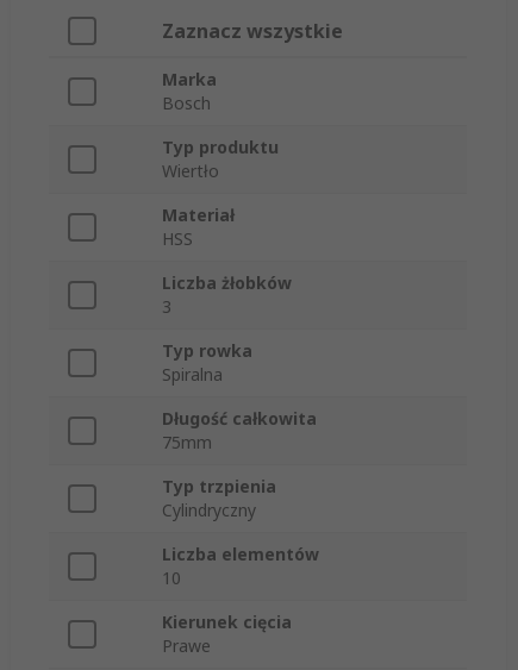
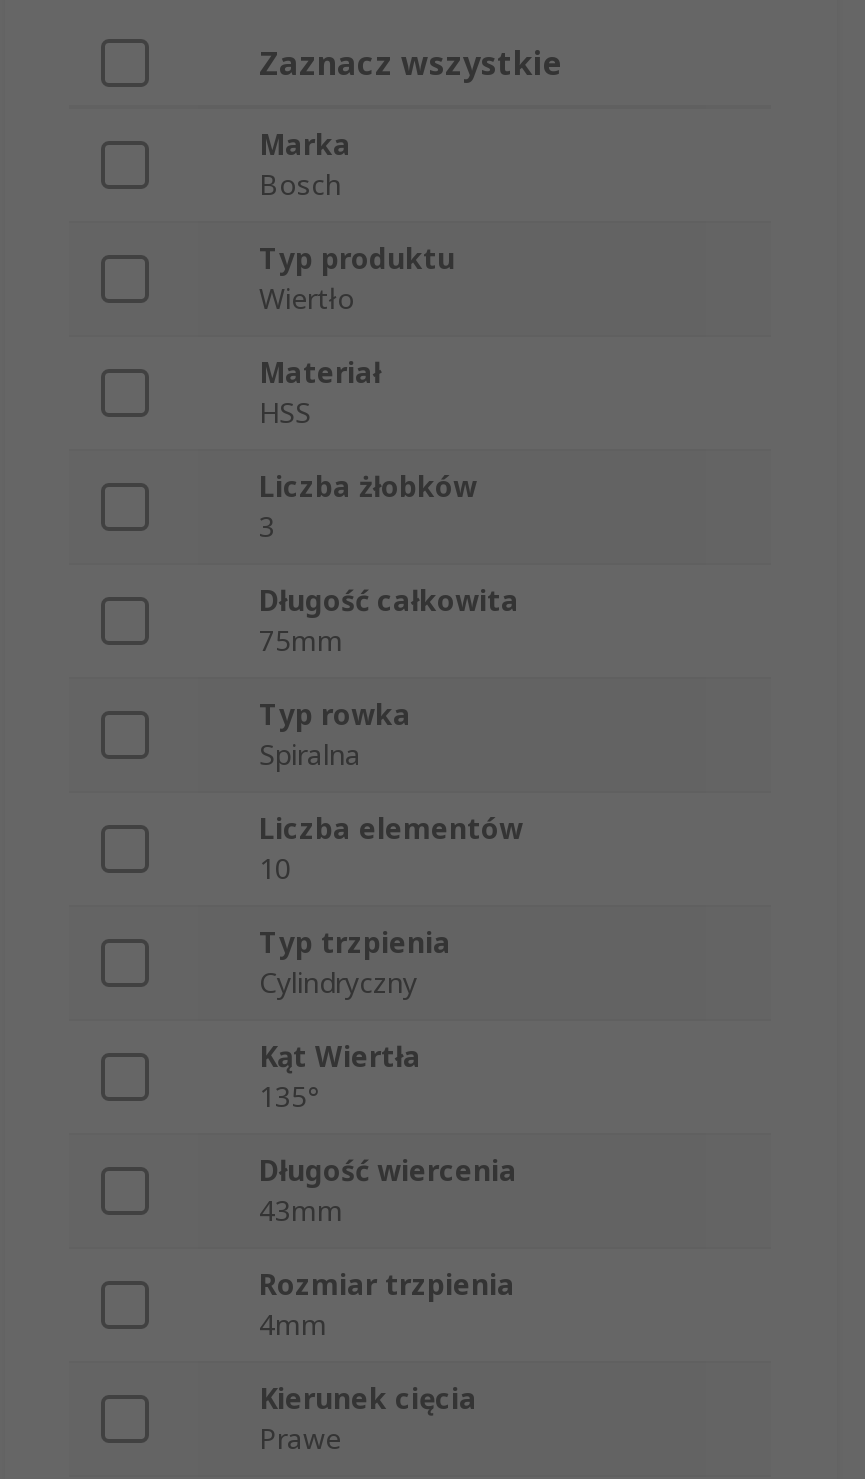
moved up: Długość całkowita | 75mm

+ Kąt Wiertła
+ 135°
+ Długość wiercenia
+ 43mm
+ Rozmiar trzpienia
+ 4mm

moved up: Liczba elementów | 10
